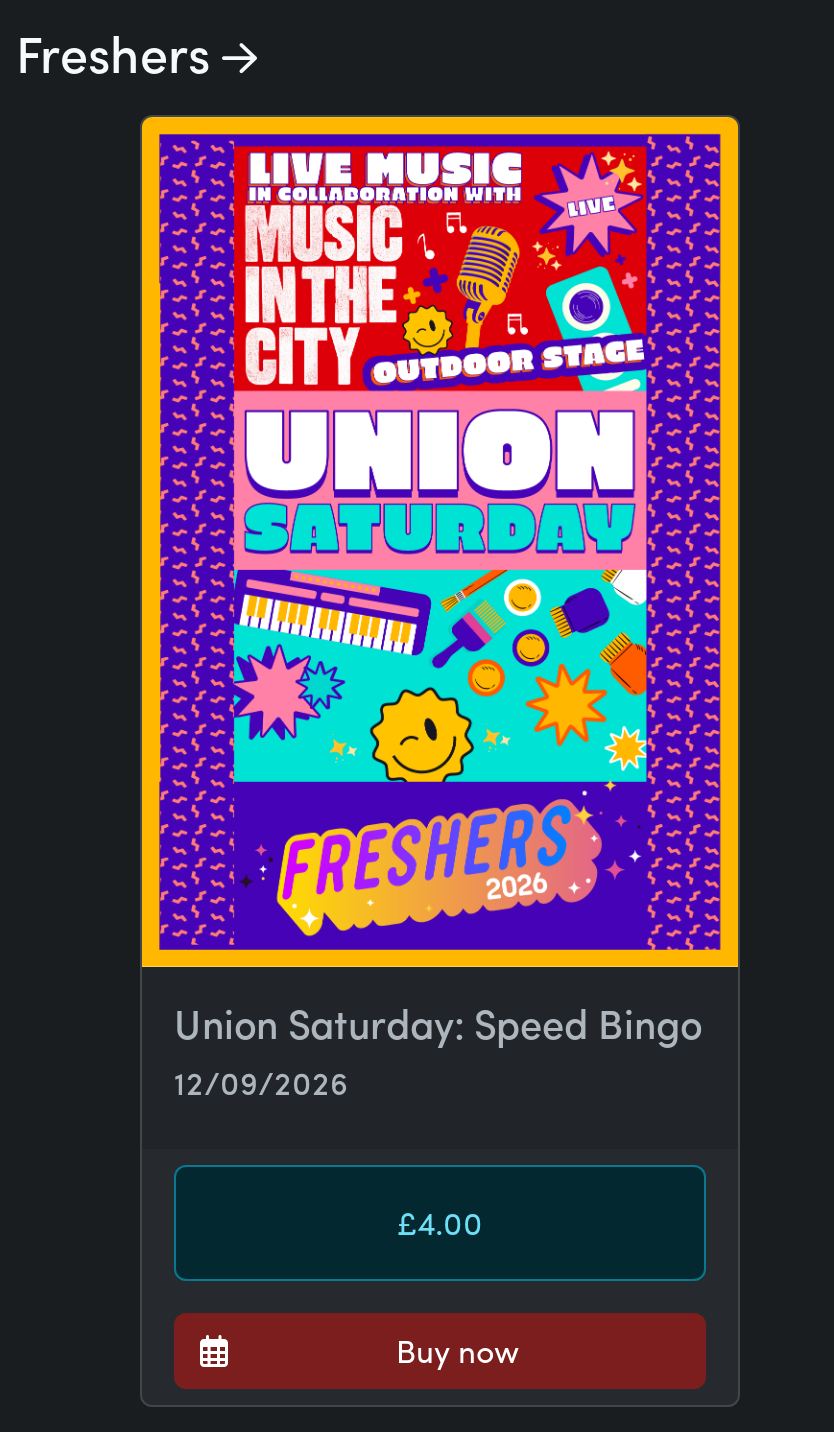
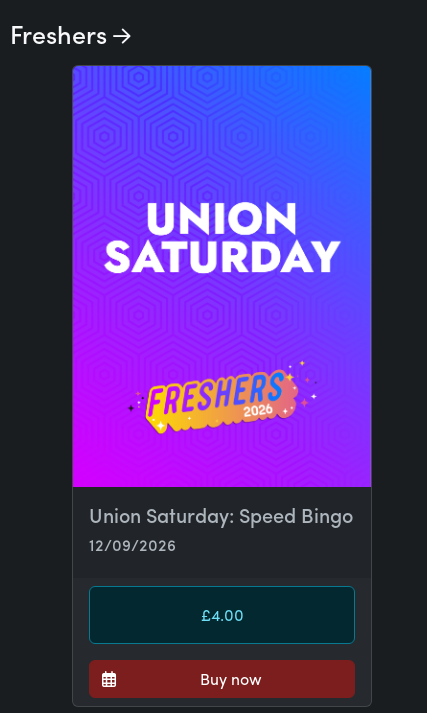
- [image]
+ [image]
